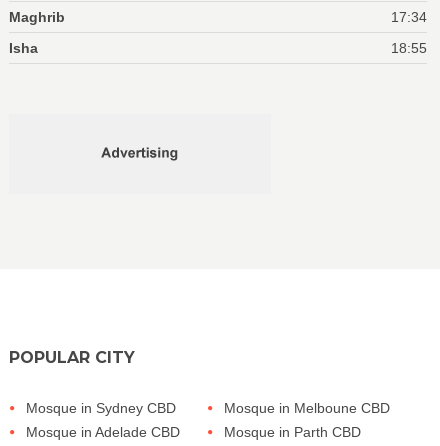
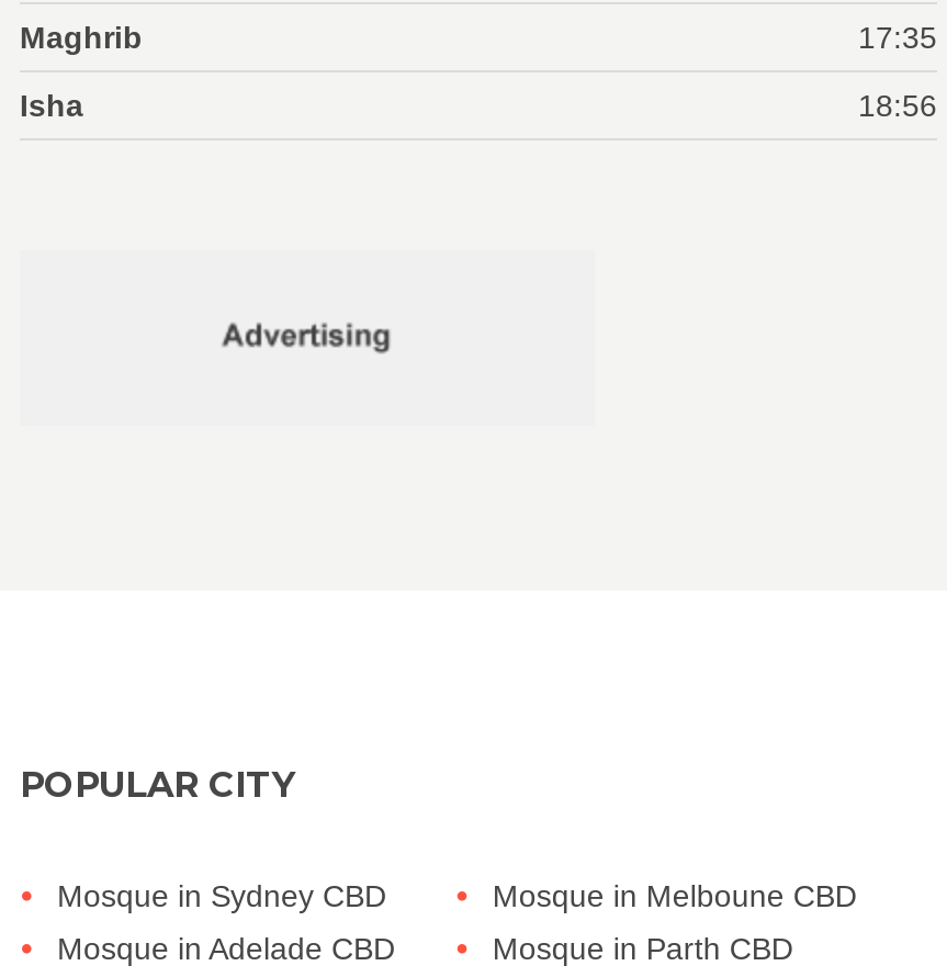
- 17:34
+ 17:35

- 18:55
+ 18:56
